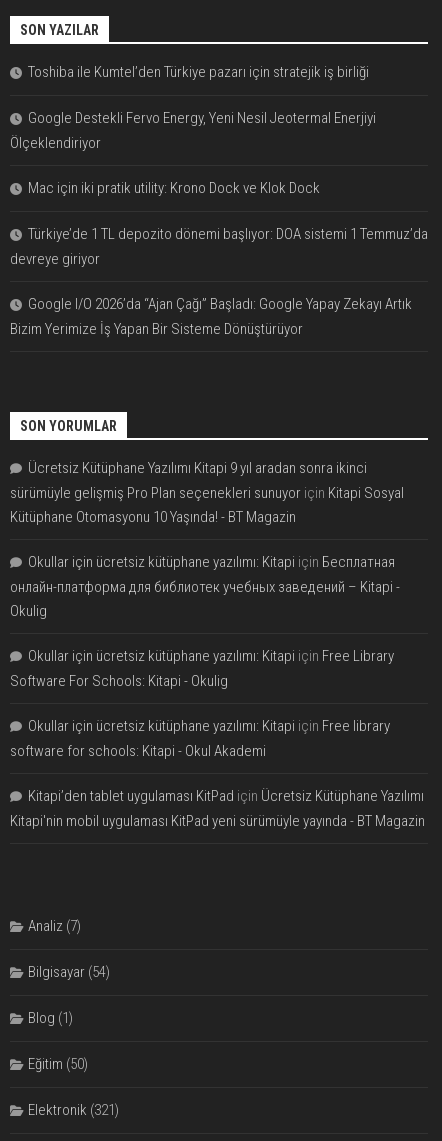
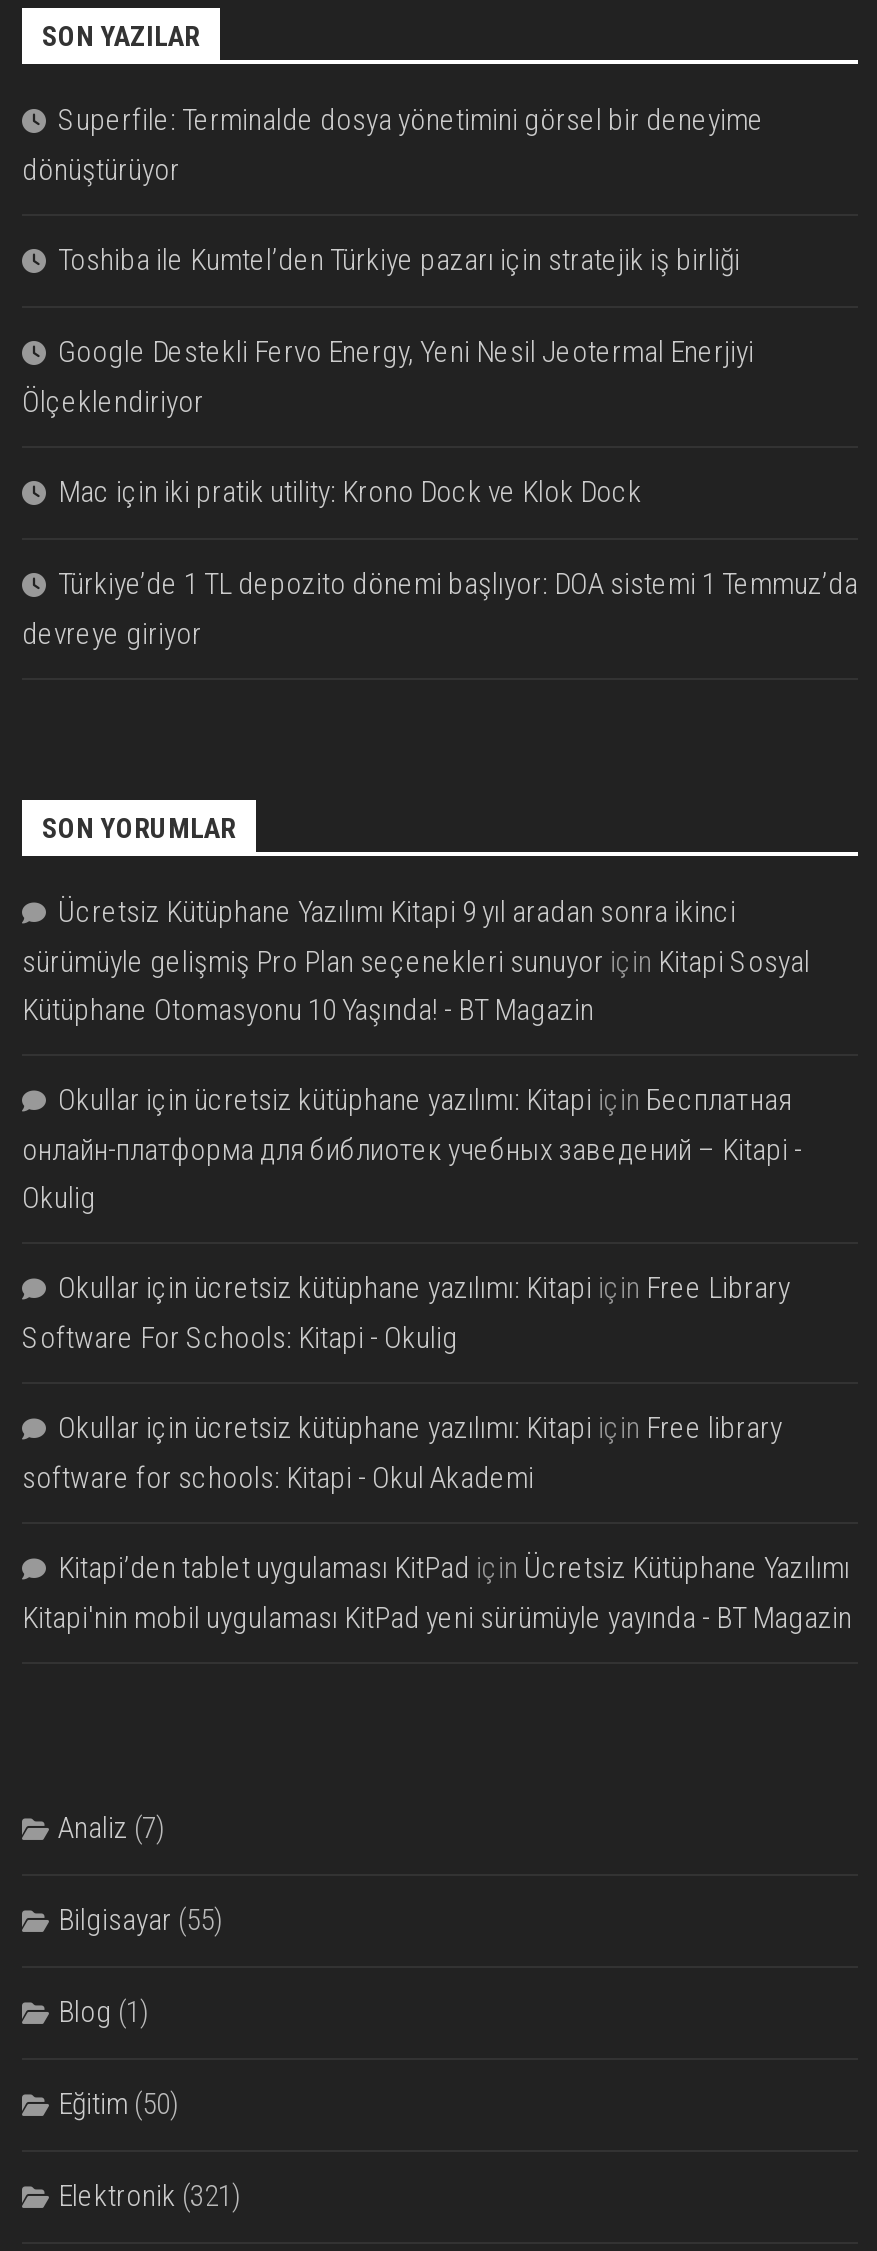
+ Superfile: Terminalde dosya yönetimini görsel bir deneyime
+ dönüştürüyor

moved down: Toshiba ile Kumtel’den Türkiye pazarı için stratejik iş birliği | Google Destekli Fervo Energy, Yeni Nesil Jeotermal Enerjiyi | Ölçeklendiriyor | Mac için iki pratik utility: Krono Dock ve Klok Dock | Türkiye’de 1 TL depozito dönemi başlıyor: DOA sistemi 1 Temmuz’da | devreye giriyor

- Google I/O 2026’da “Ajan Çağı” Başladı: Google Yapay Zekayı Artık
- Bizim Yerimize İş Yapan Bir Sisteme Dönüştürüyor

- Bilgisayar (54)
+ Bilgisayar (55)
